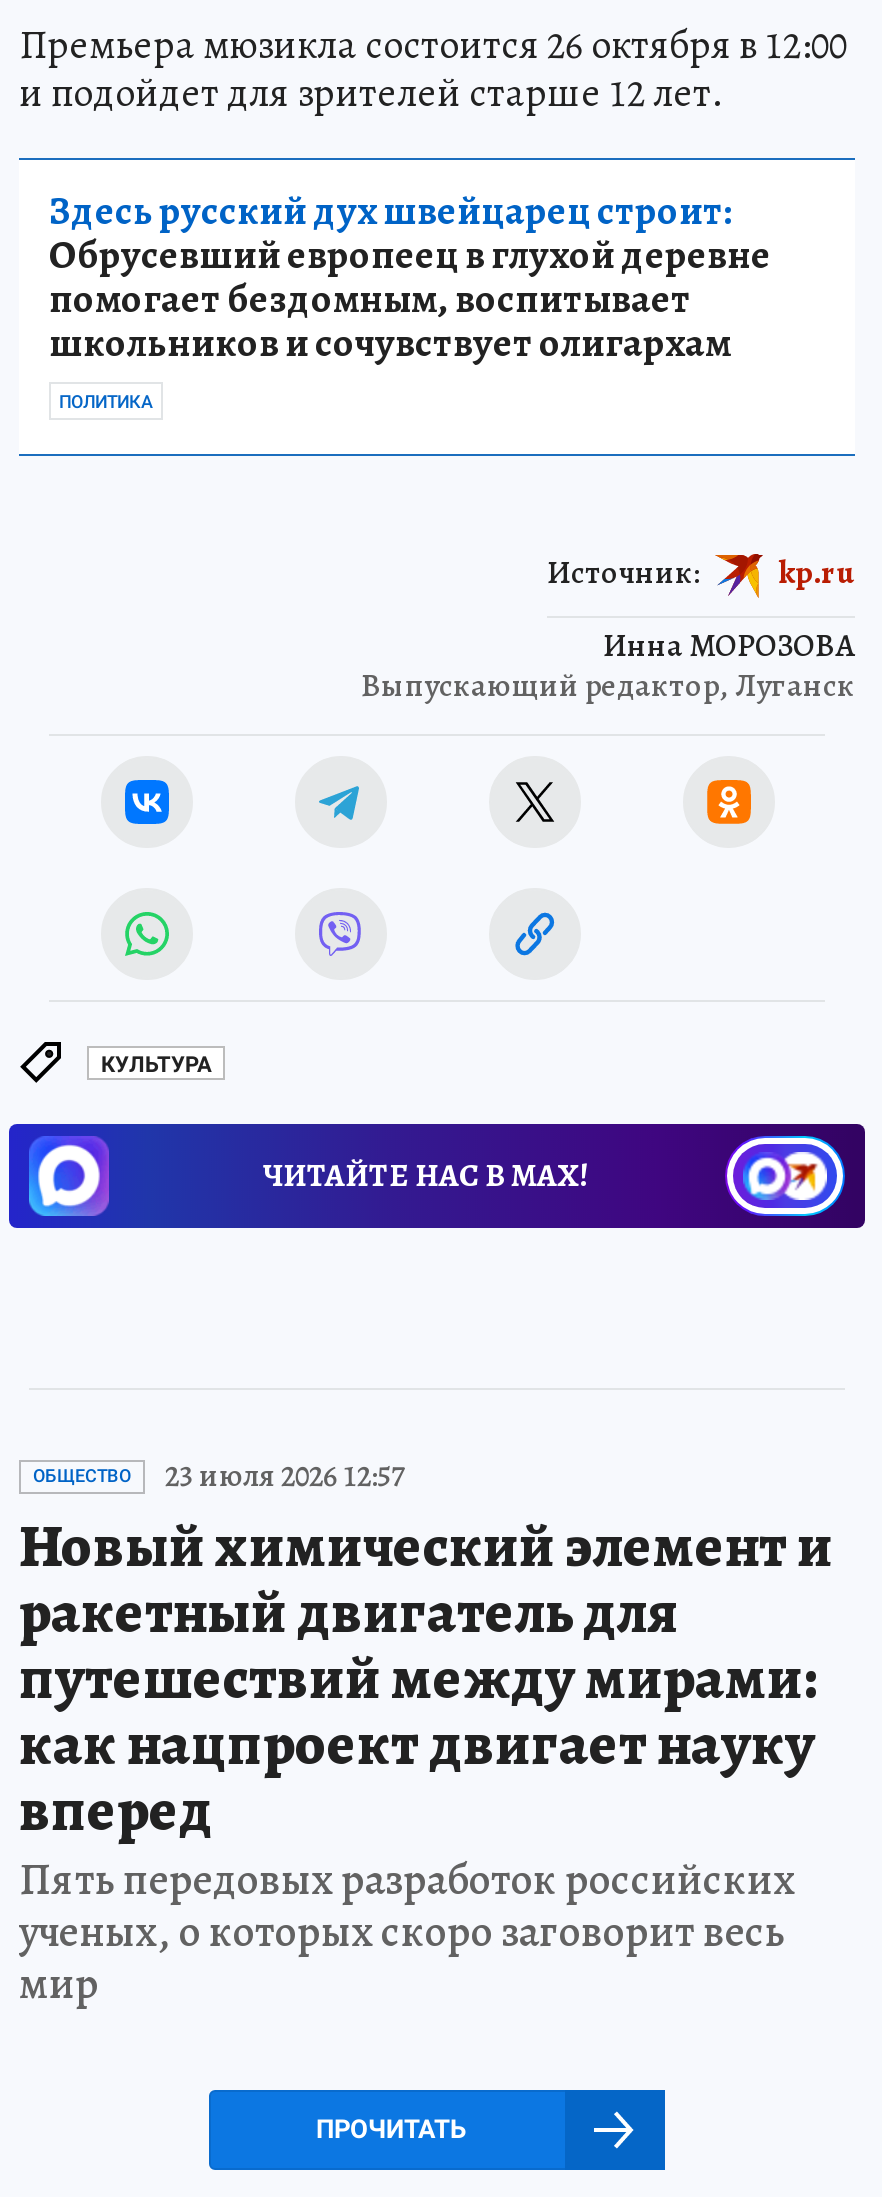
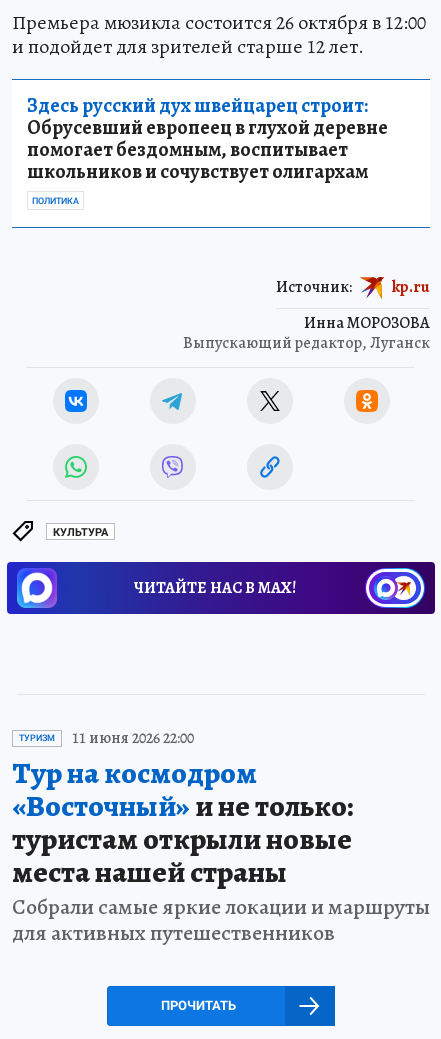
- ОБЩЕСТВО
- 23 июля 2026 12:57
- Новый химический элемент и
- ракетный двигатель для
- путешествий между мирами:
- как нацпроект двигает науку
- вперед
- Пять передовых разработок российских
- ученых, о которых скоро заговорит весь
- мир
+ ТУРИЗМ
+ 11 июня 2026 22:00
+ Тур на космодром
+ «Восточный»и не только:
+ туристам открыли новые
+ места нашей страны
+ Собрали самые яркие локации и маршруты
+ для активных путешественников
